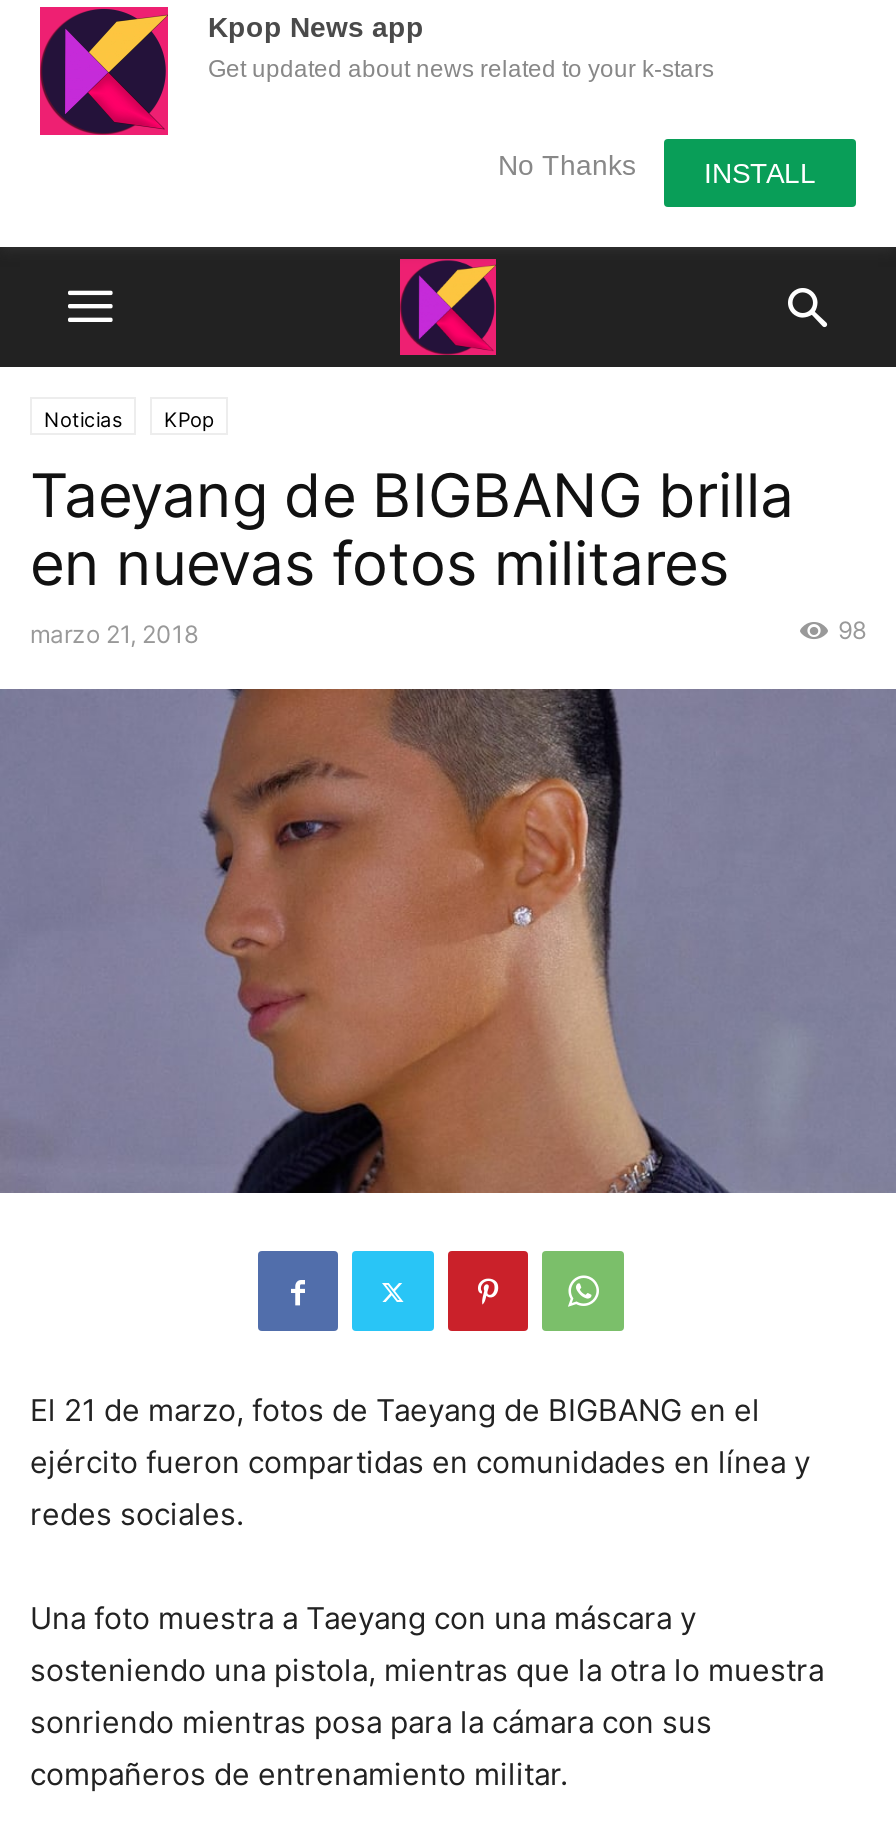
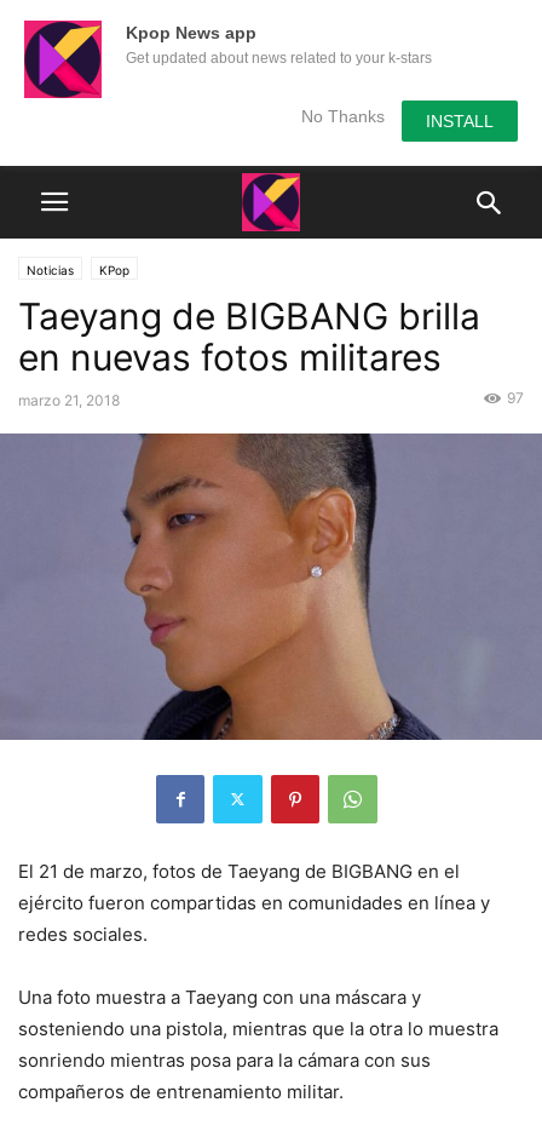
- 98
+ 97
